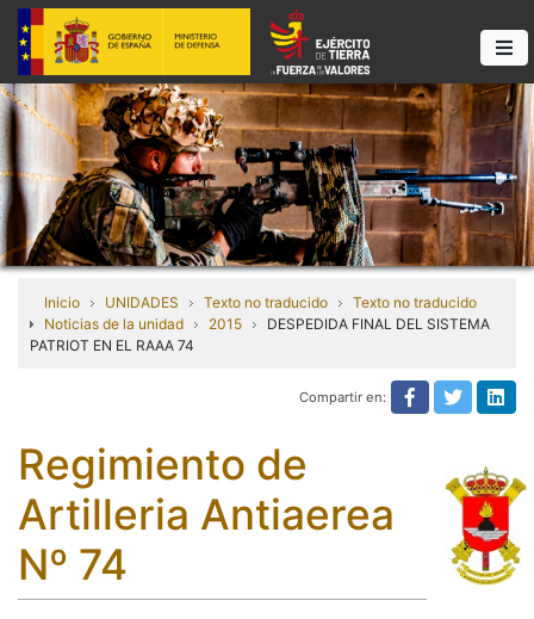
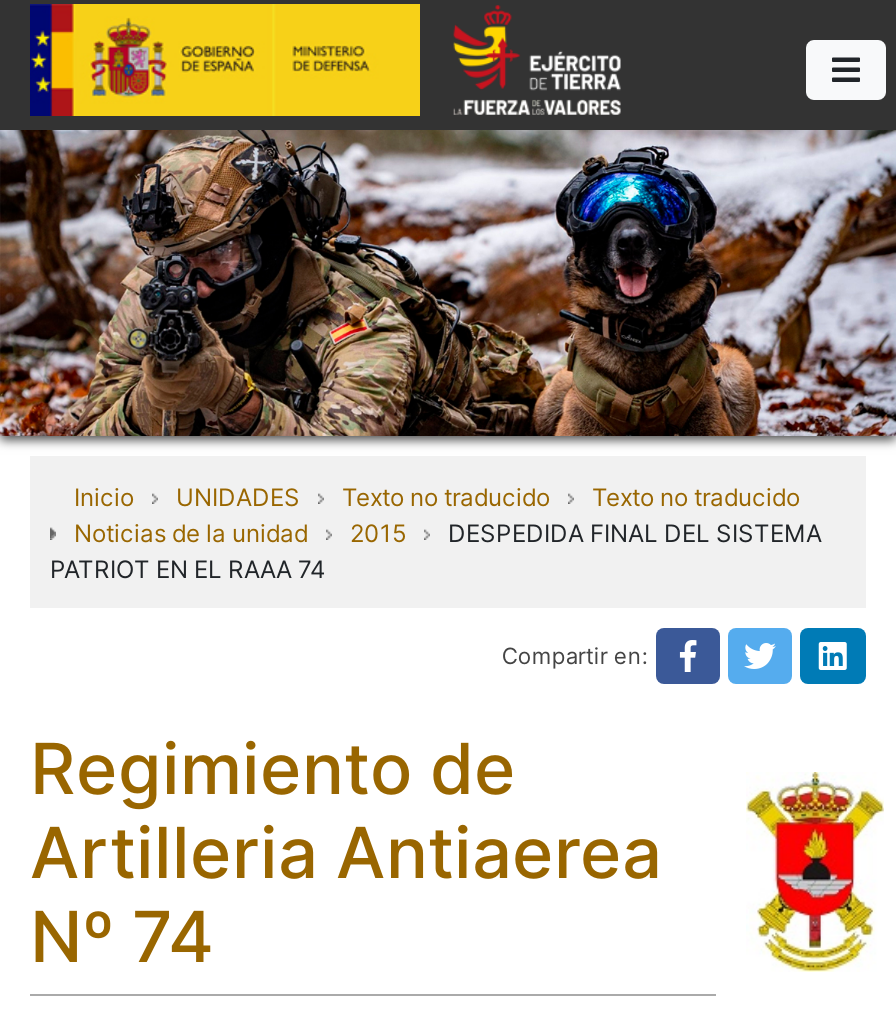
- [image]
+ [image]
